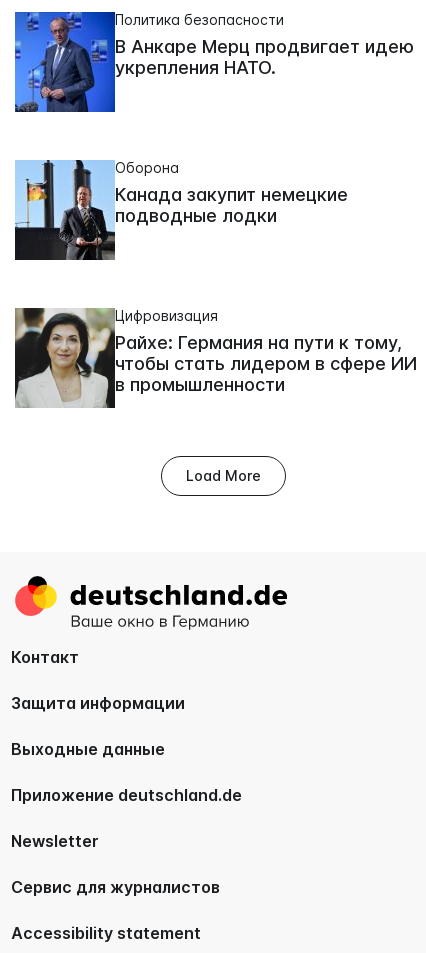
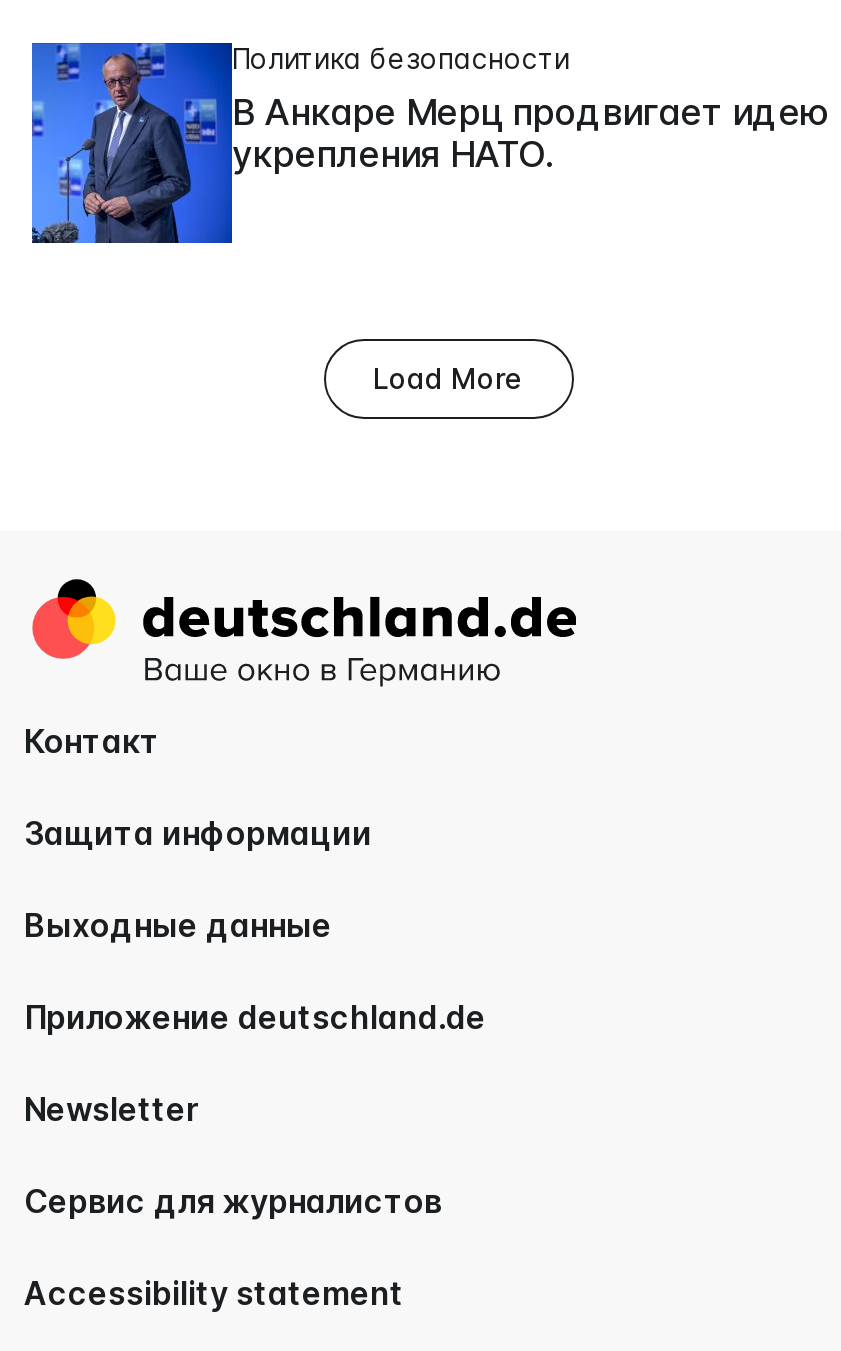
- [image]
- Оборона
- Канада закупит немецкие
- подводные лодки

- [image]
- Цифровизация
- Райхе: Германия на пути к тому,
- чтобы стать лидером в сфере ИИ
- в промышленности
